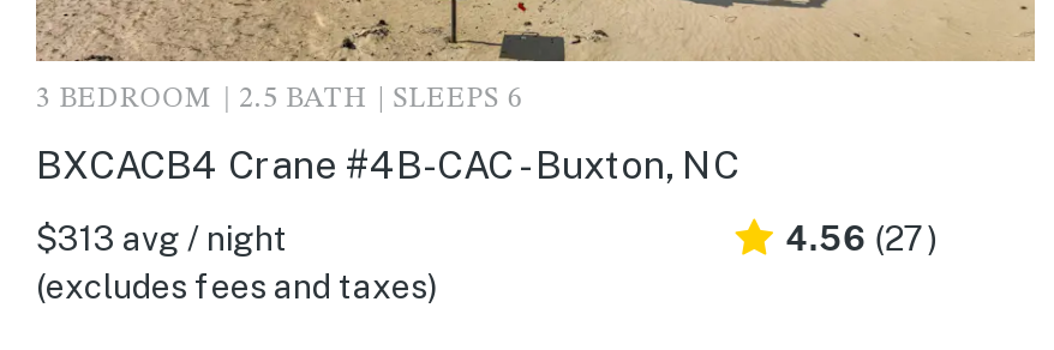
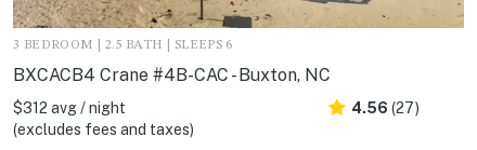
- $313 avg / night
+ $312 avg / night
